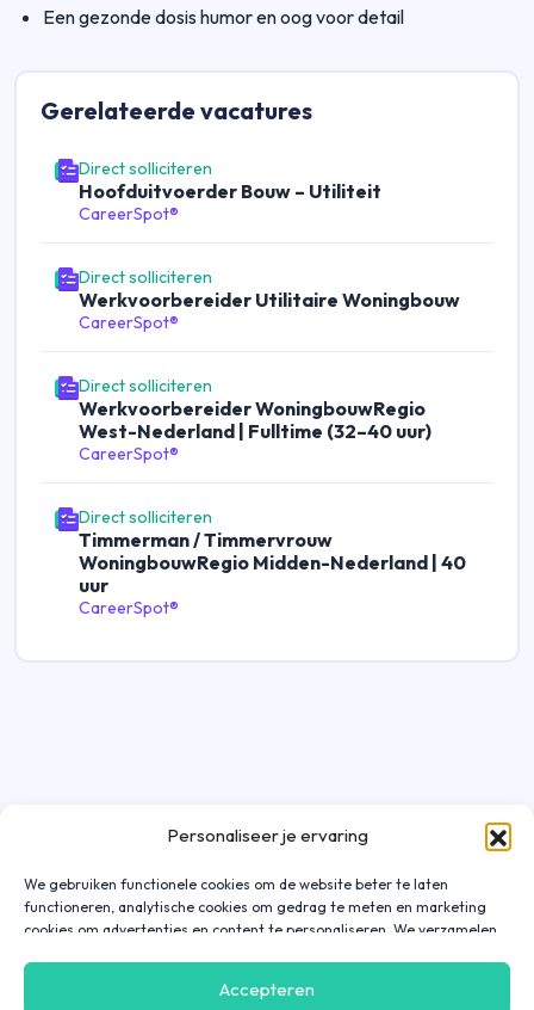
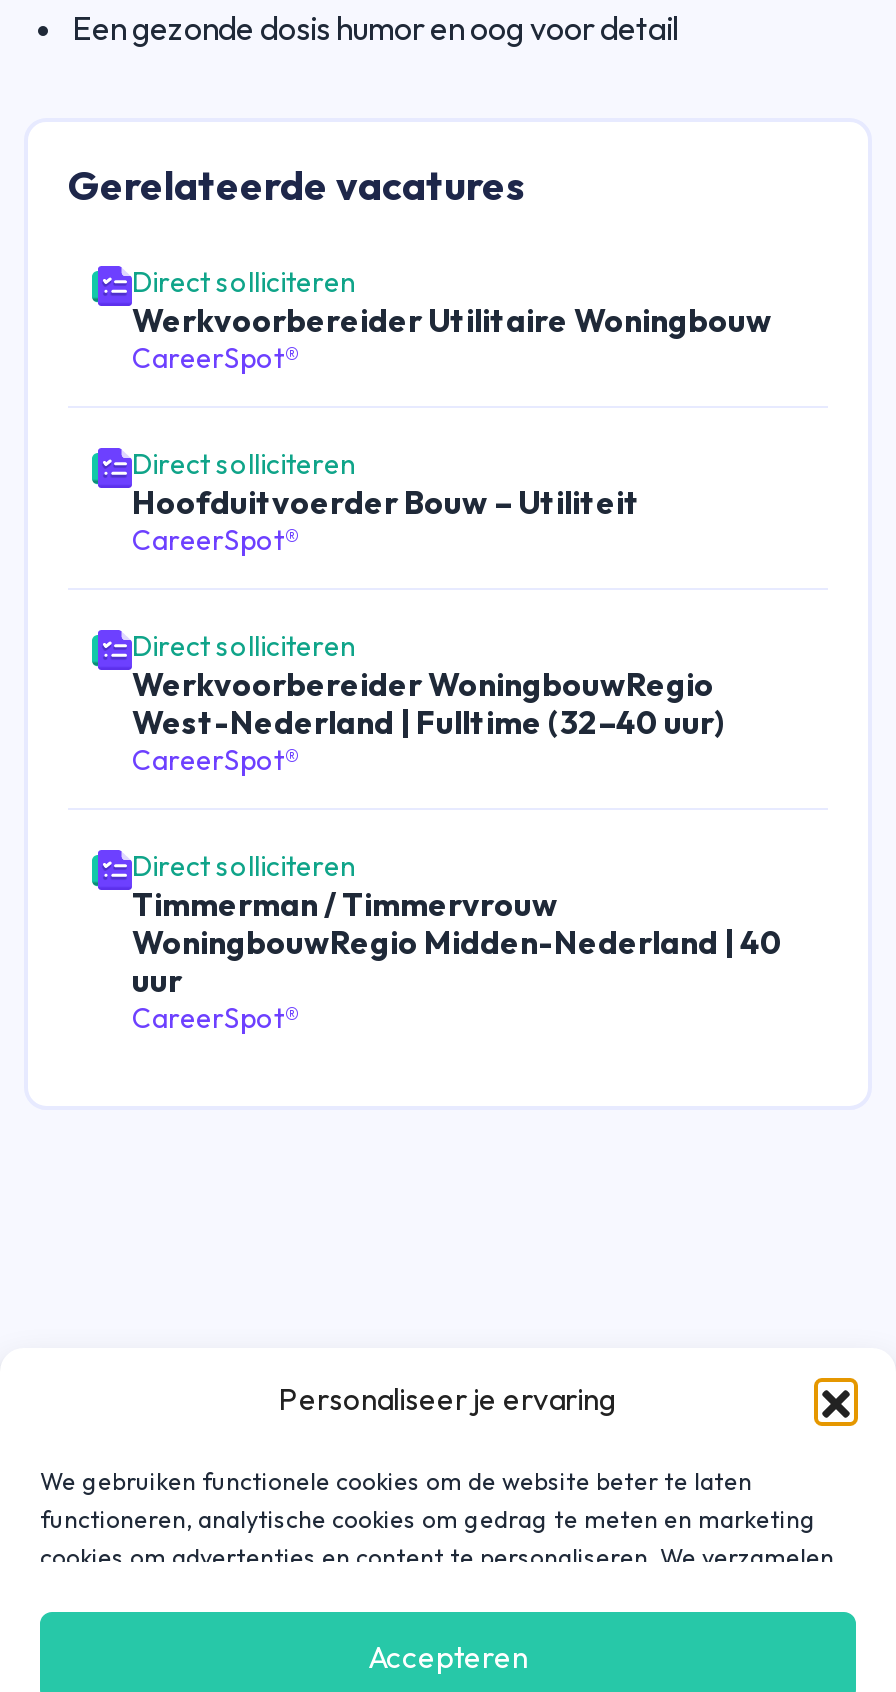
moved down: Hoofduitvoerder Bouw – Utiliteit

moved up: Werkvoorbereider Utilitaire Woningbouw
